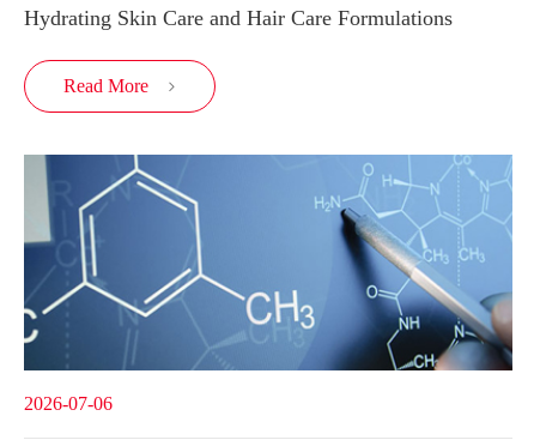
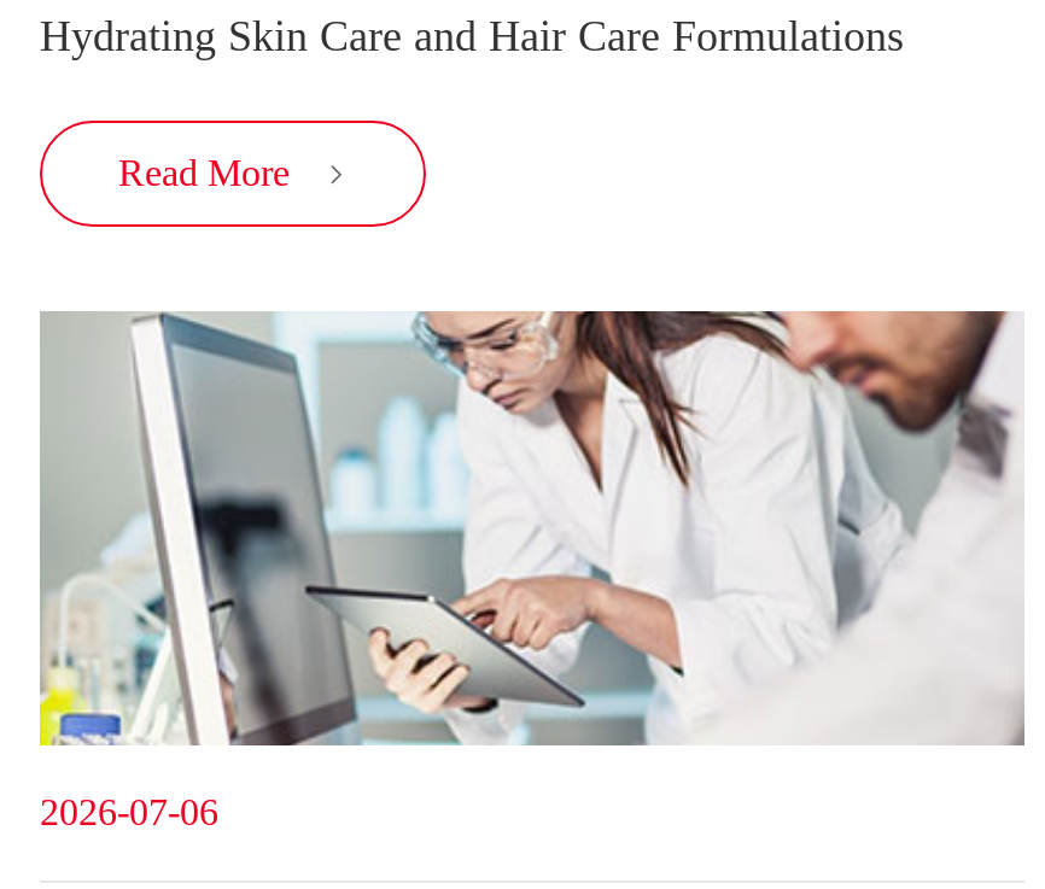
- [image]
+ [image]
